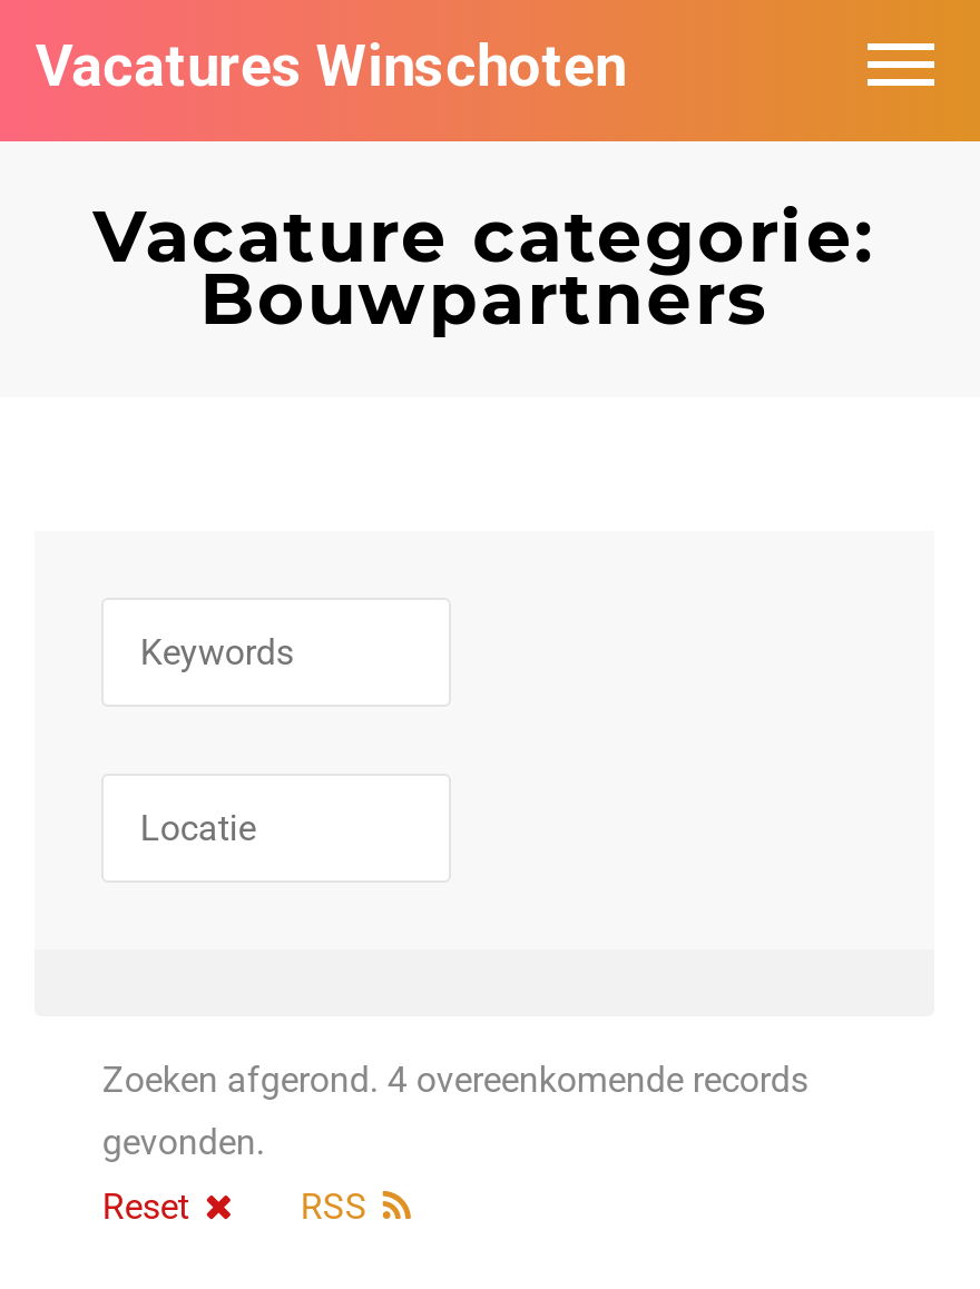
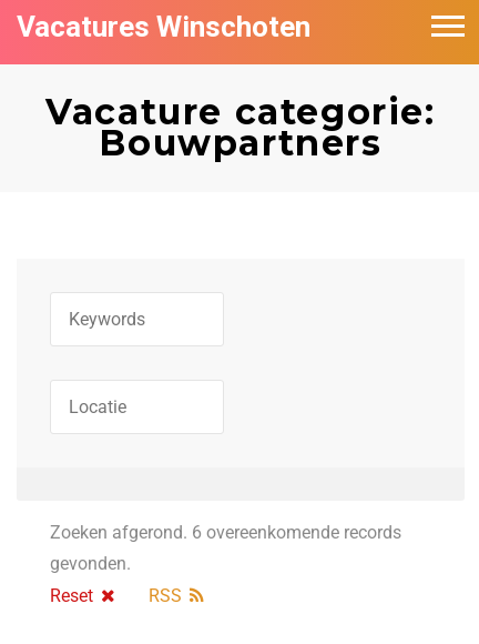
- Zoeken afgerond. 4 overeenkomende records
+ Zoeken afgerond. 6 overeenkomende records
